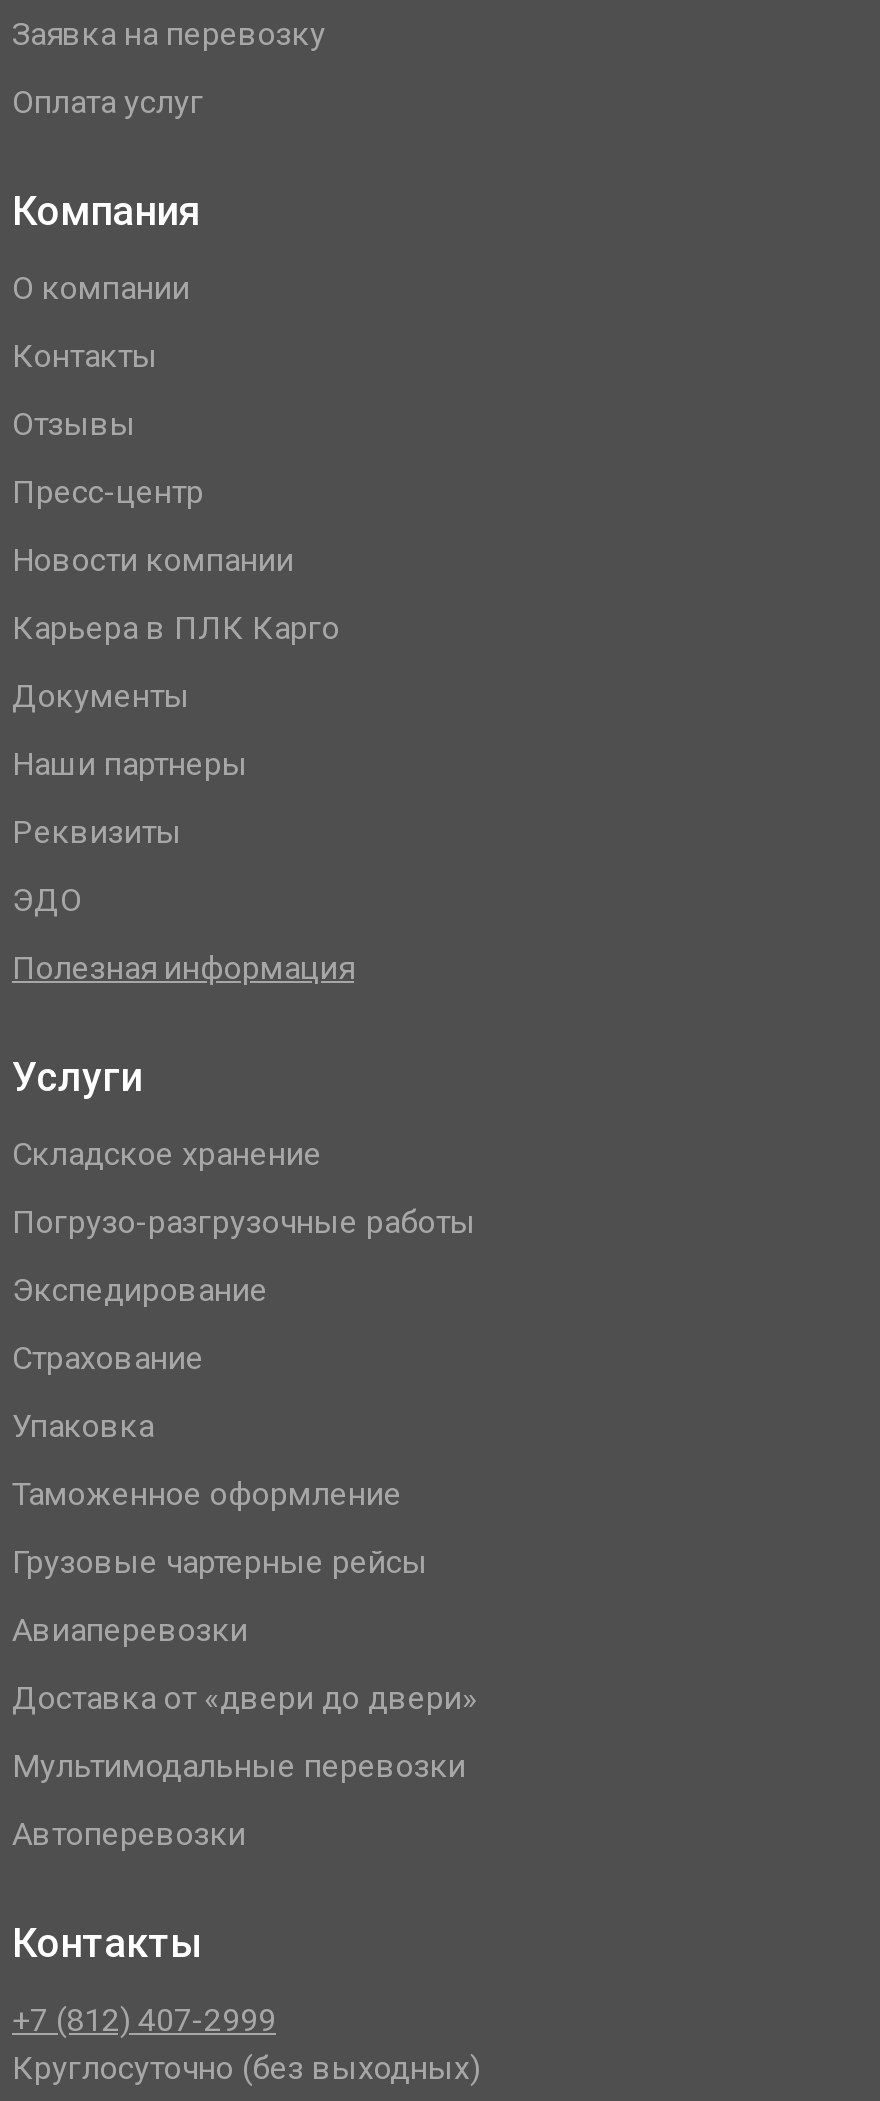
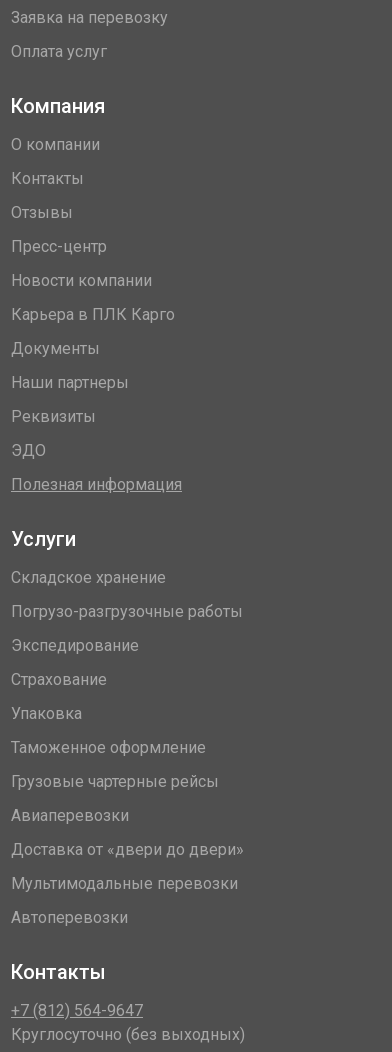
- +7 (812) 407-2999
+ +7 (812) 564-9647
